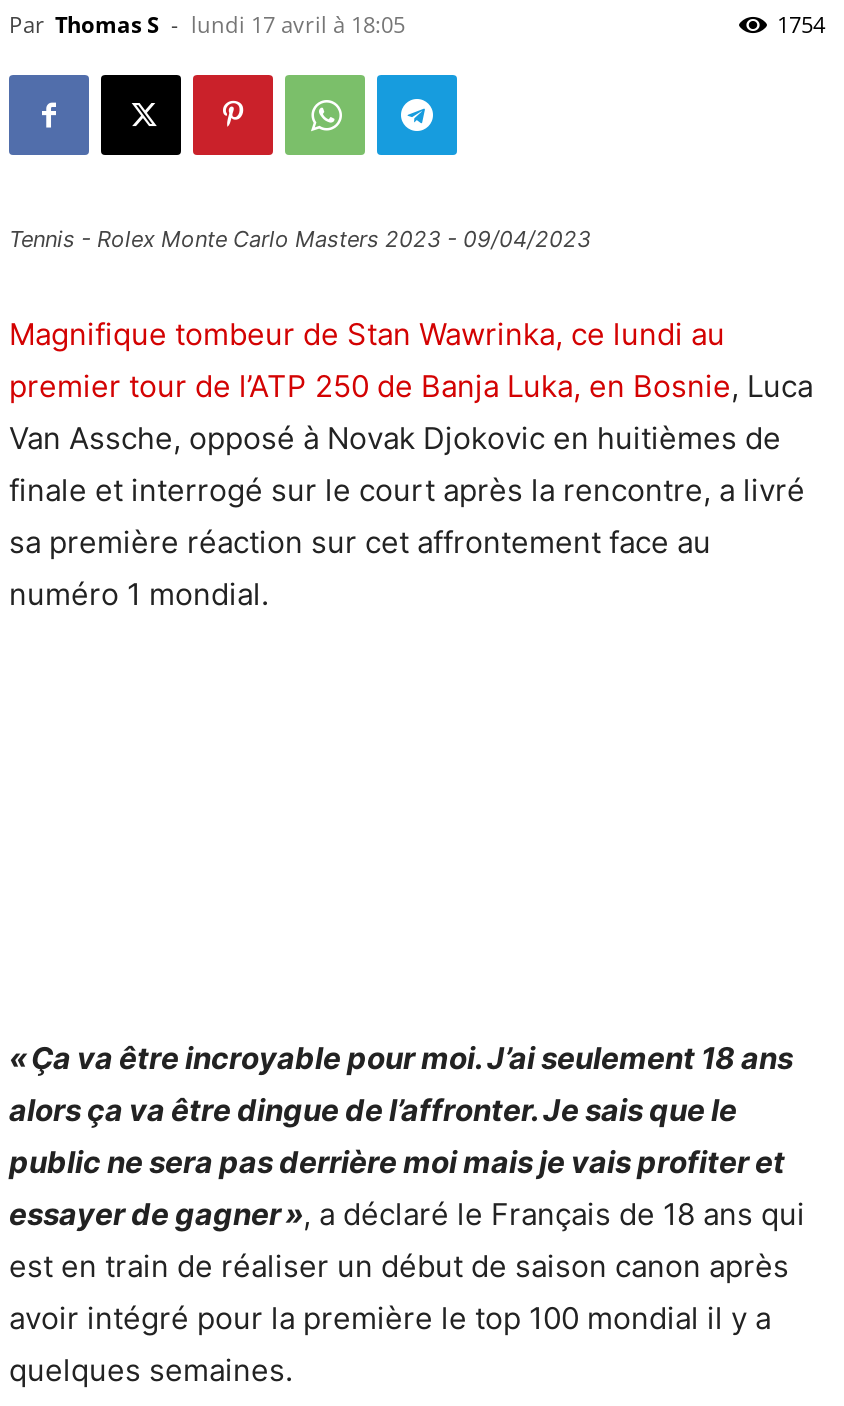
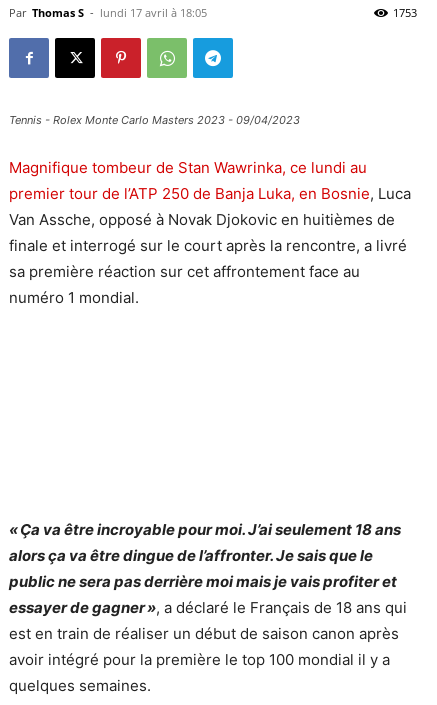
- 1754
+ 1753
